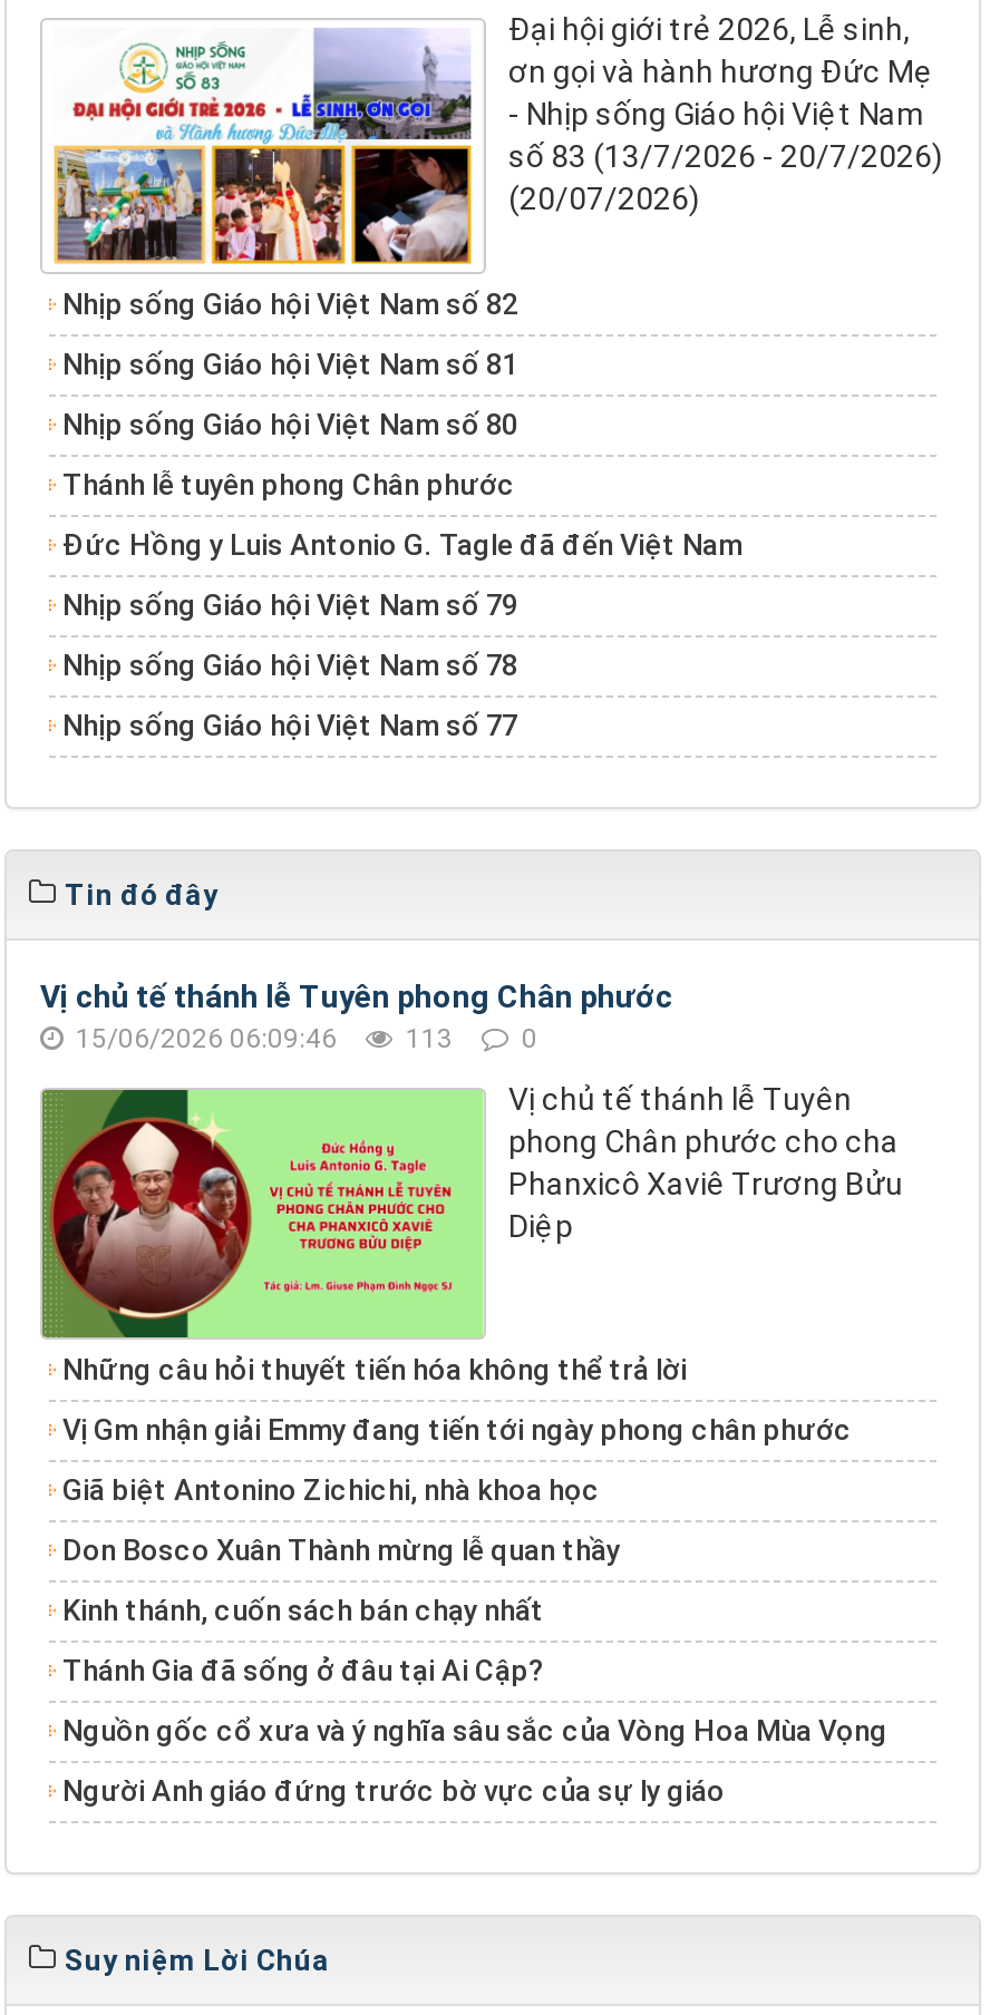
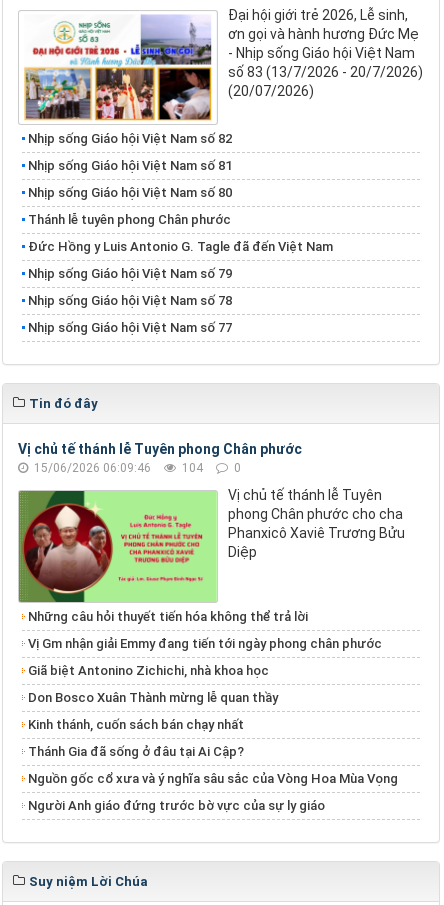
- 15/06/2026 06:09:46 113 0
+ 15/06/2026 06:09:46 104 0
